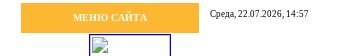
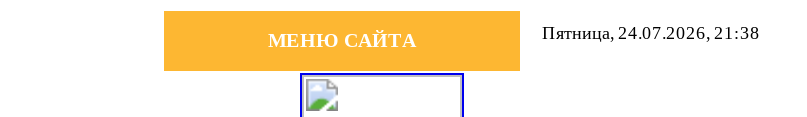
- Среда, 22.07.2026, 14:57
+ Пятница, 24.07.2026, 21:38
